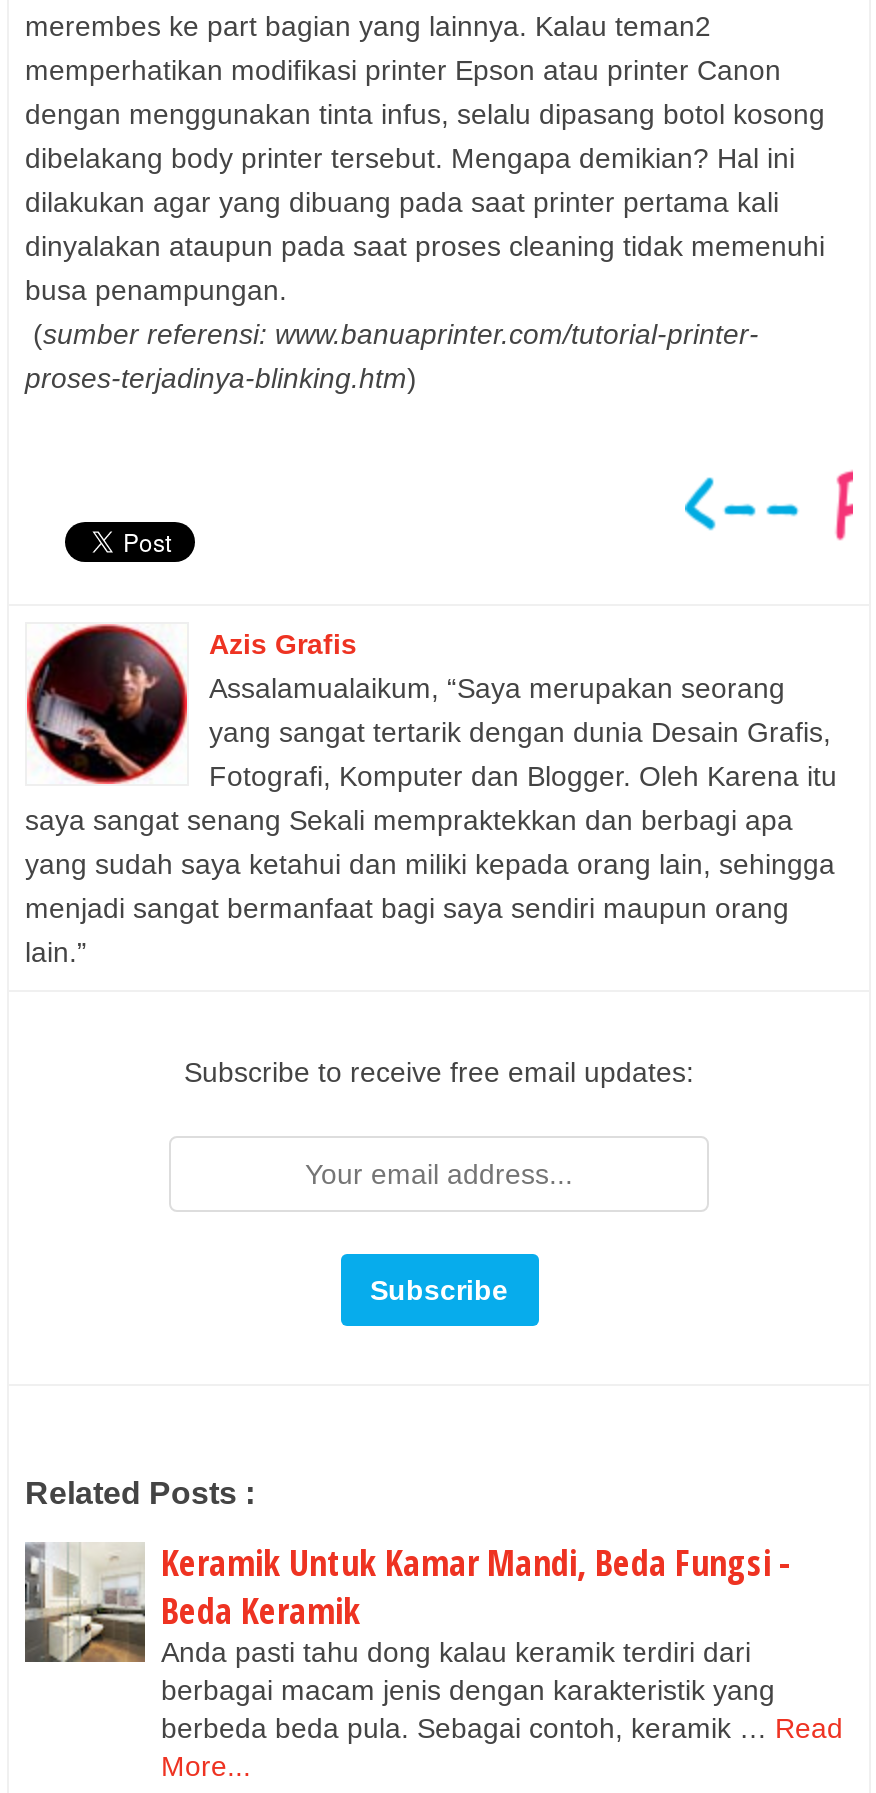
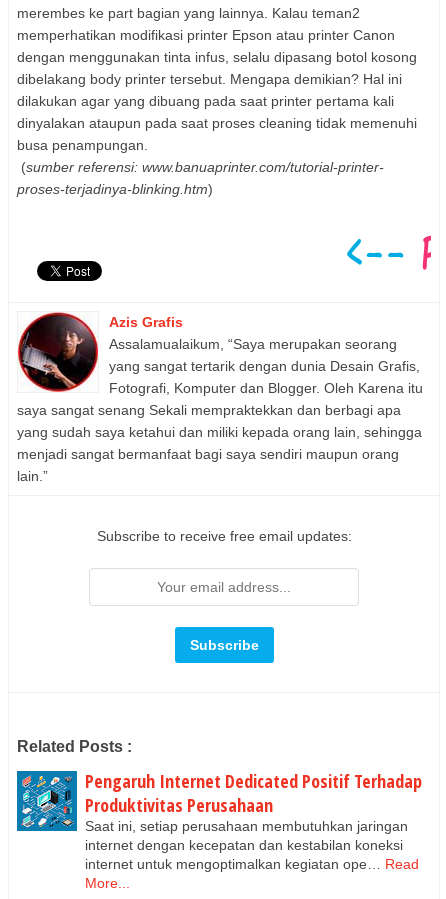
- [image]
- Keramik Untuk Kamar Mandi, Beda Fungsi -
- Beda Keramik
- Anda pasti tahu dong kalau keramik terdiri dari
- berbagai macam jenis dengan karakteristik yang
- berbeda beda pula. Sebagai contoh, keramik … Read
+ [image]
+ Pengaruh Internet Dedicated Positif Terhadap
+ Produktivitas Perusahaan
+ Saat ini, setiap perusahaan membutuhkan jaringan
+ internet dengan kecepatan dan kestabilan koneksi
+ internet untuk mengoptimalkan kegiatan ope… Read
